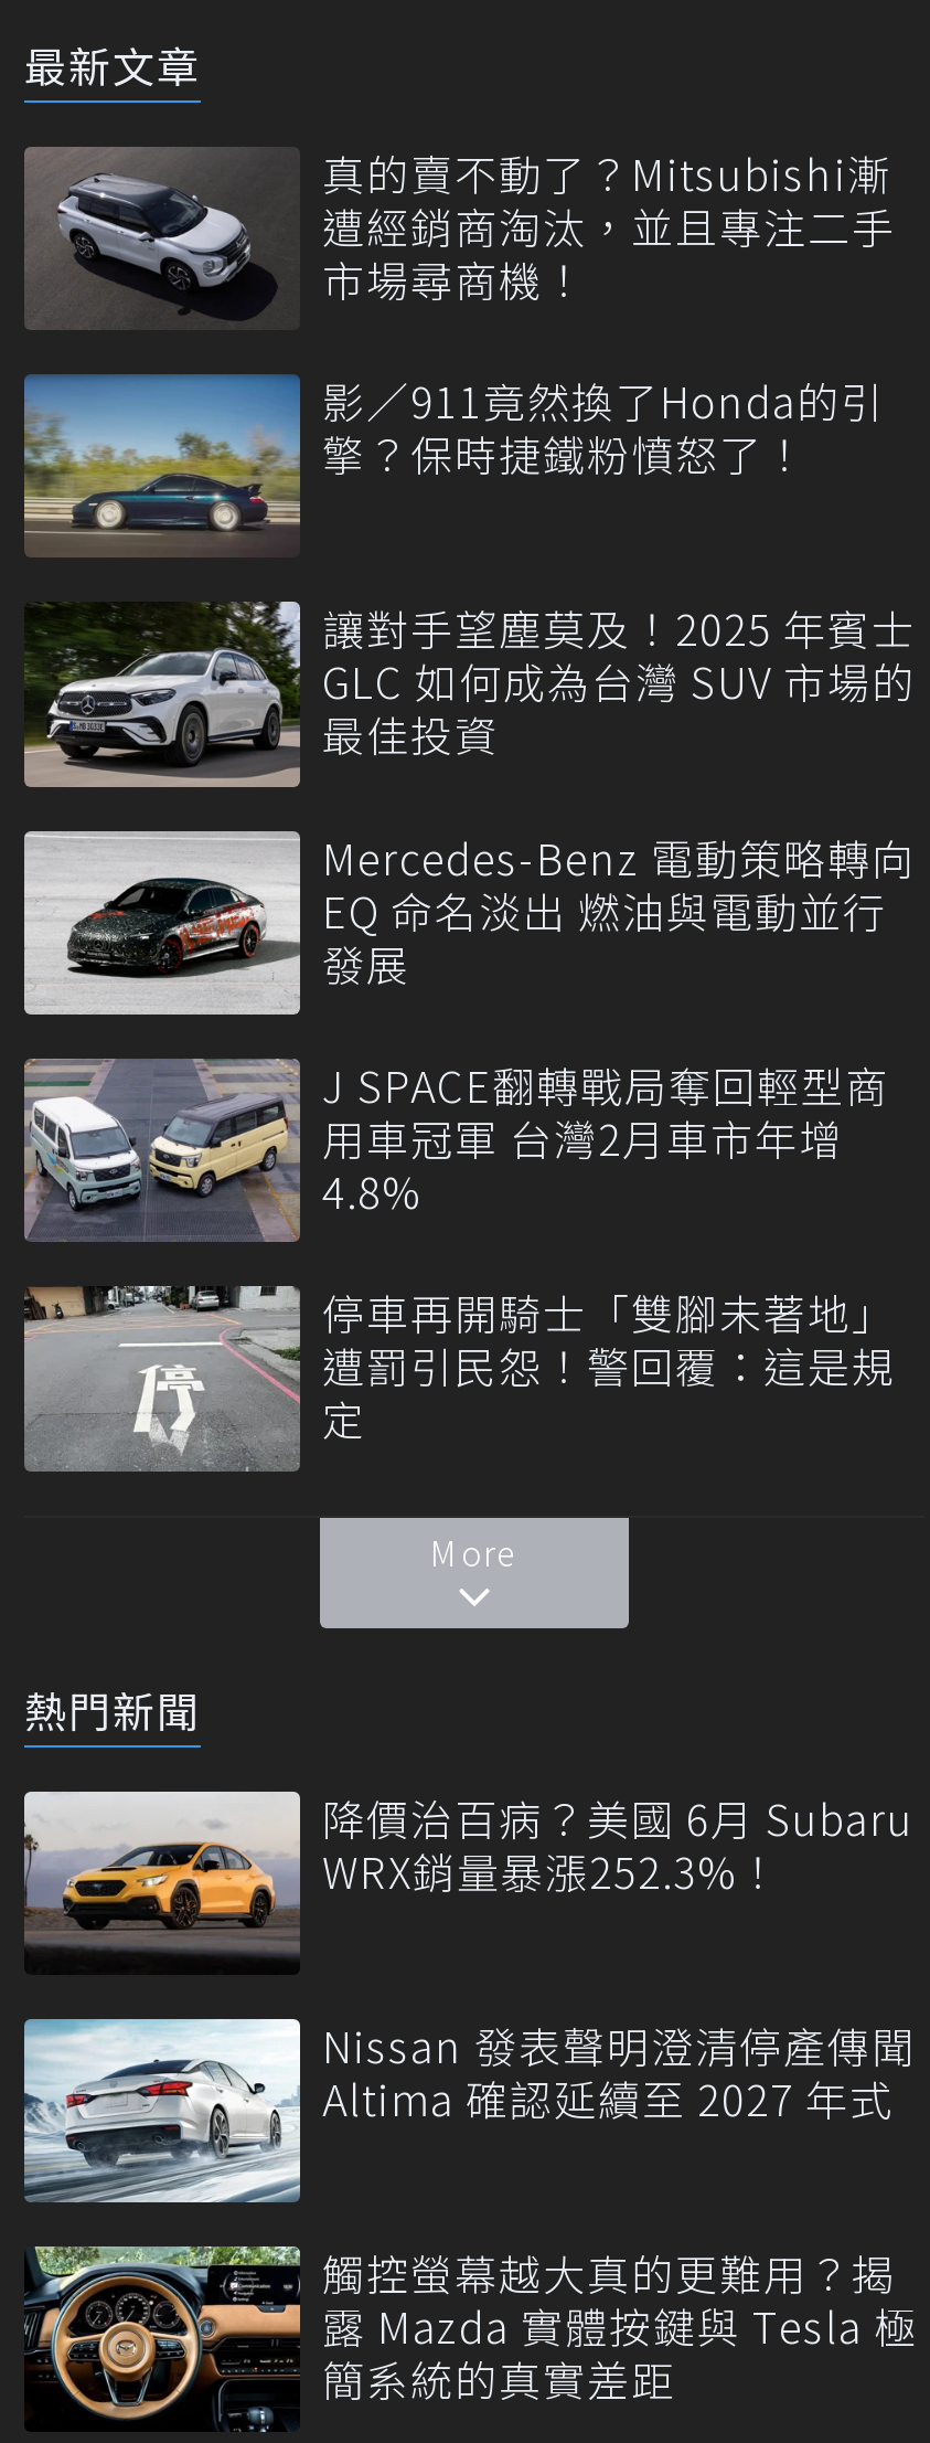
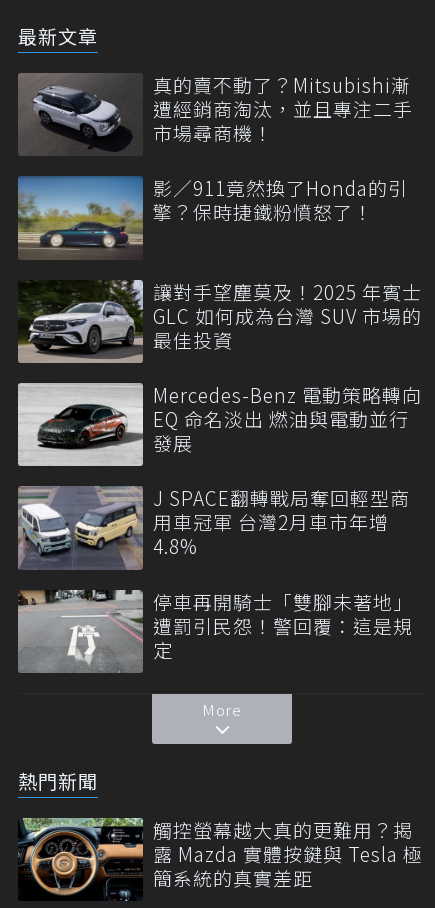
- [image]
- 降價治百病？美國 6月 Subaru
- WRX銷量暴漲252.3%！
- Nissan 發表聲明澄清停產傳聞
- Altima 確認延續至 2027 年式

- [image]
